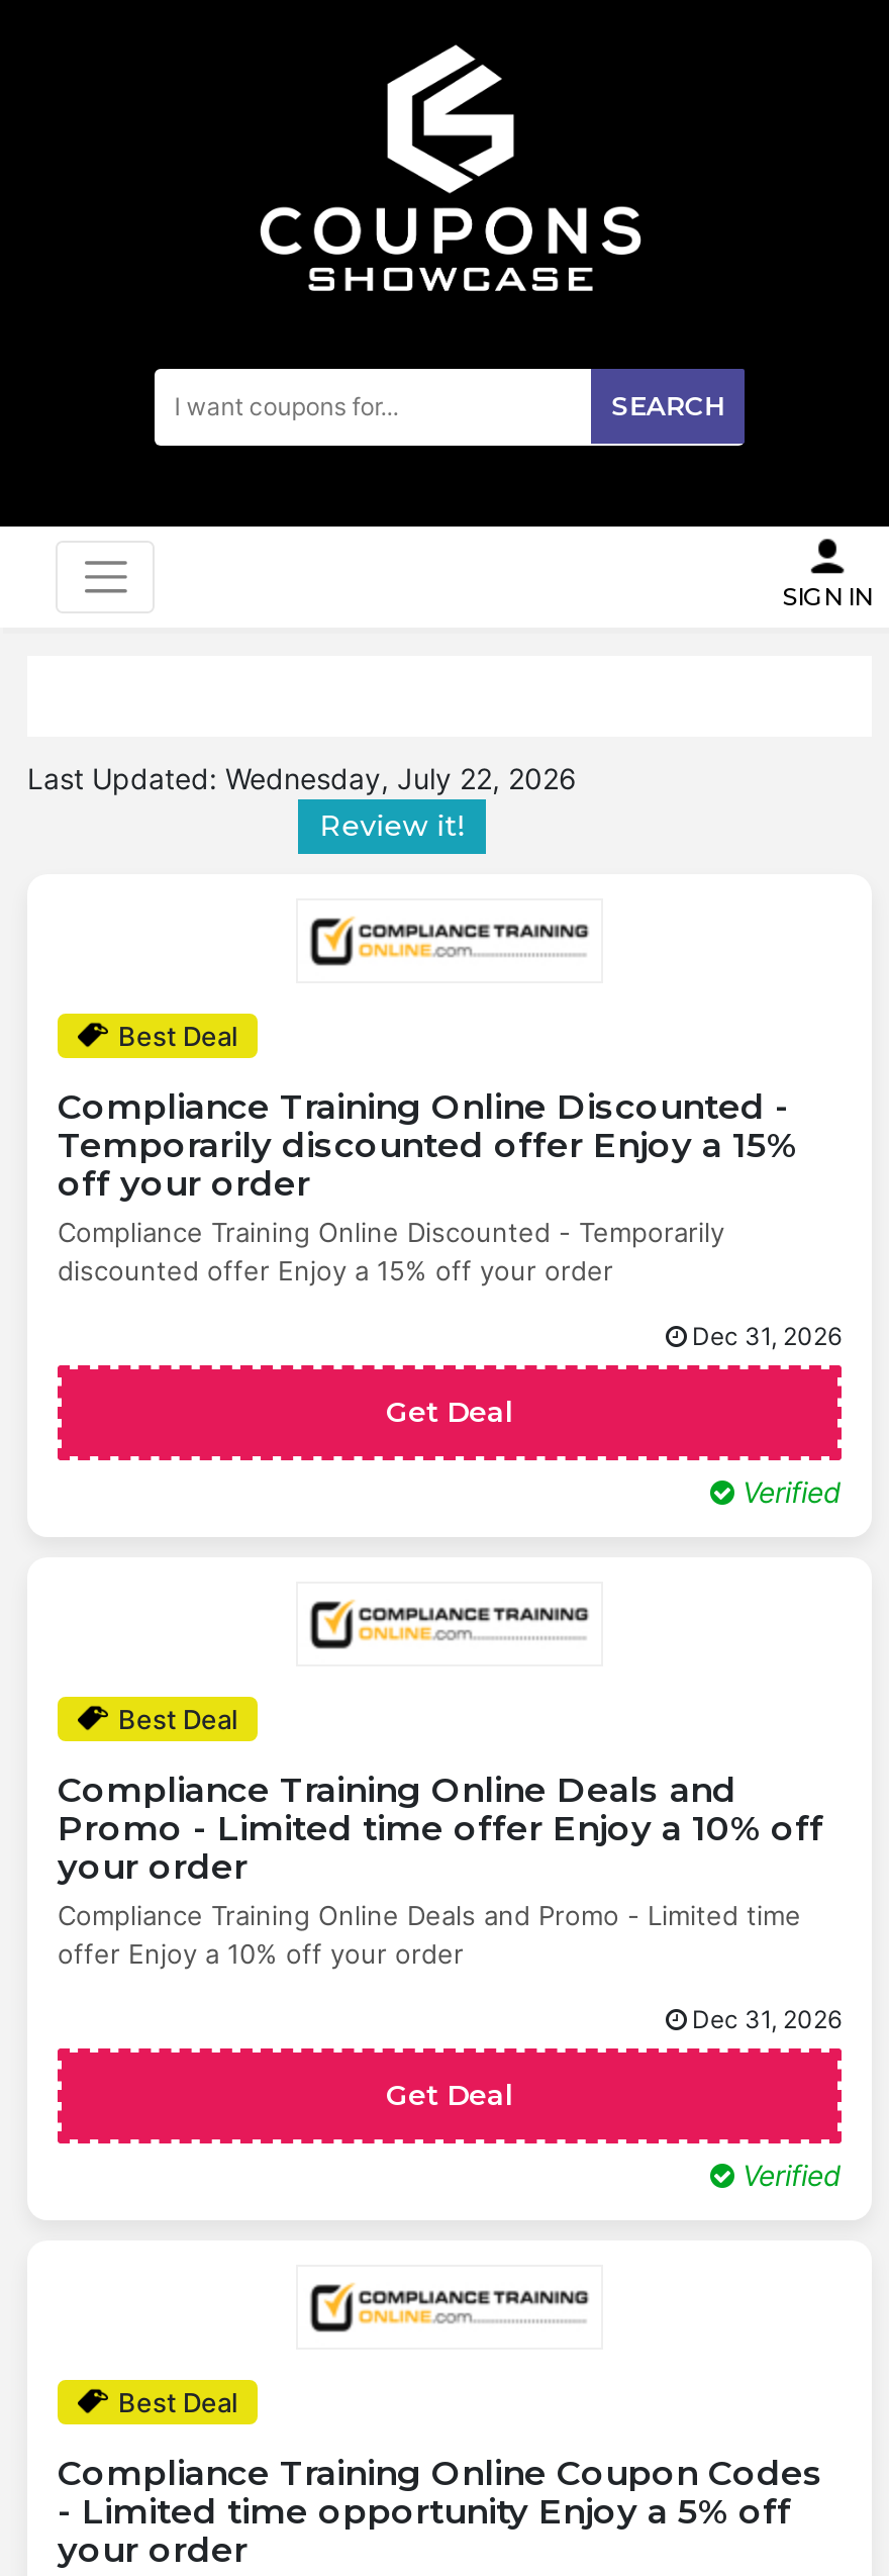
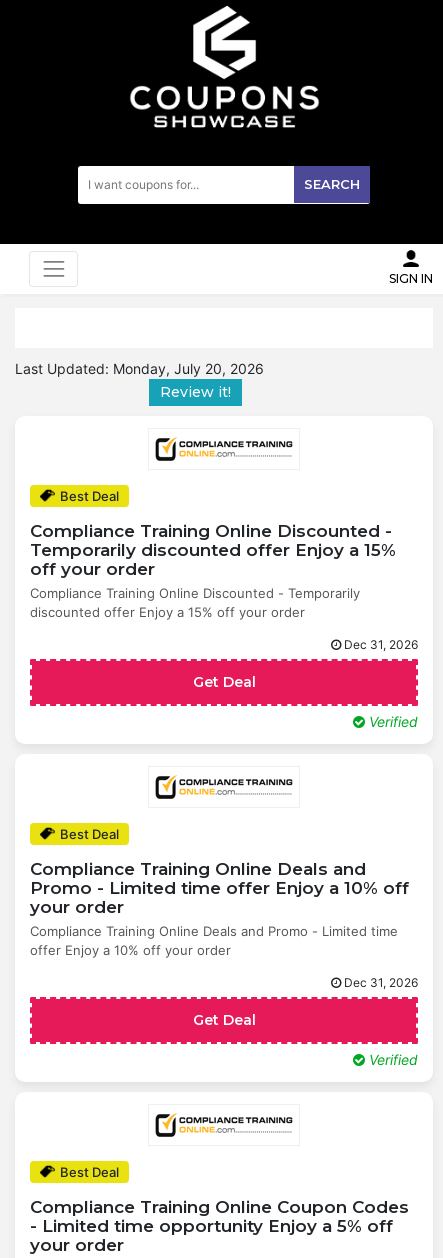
- Last Updated: Wednesday, July 22, 2026
+ Last Updated: Monday, July 20, 2026
